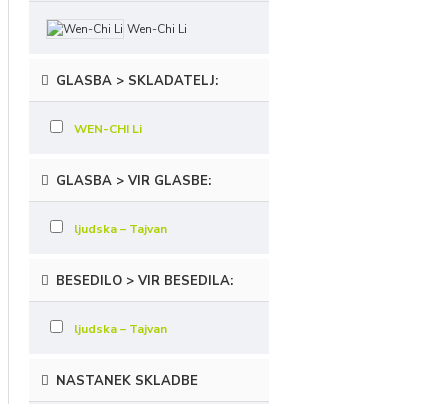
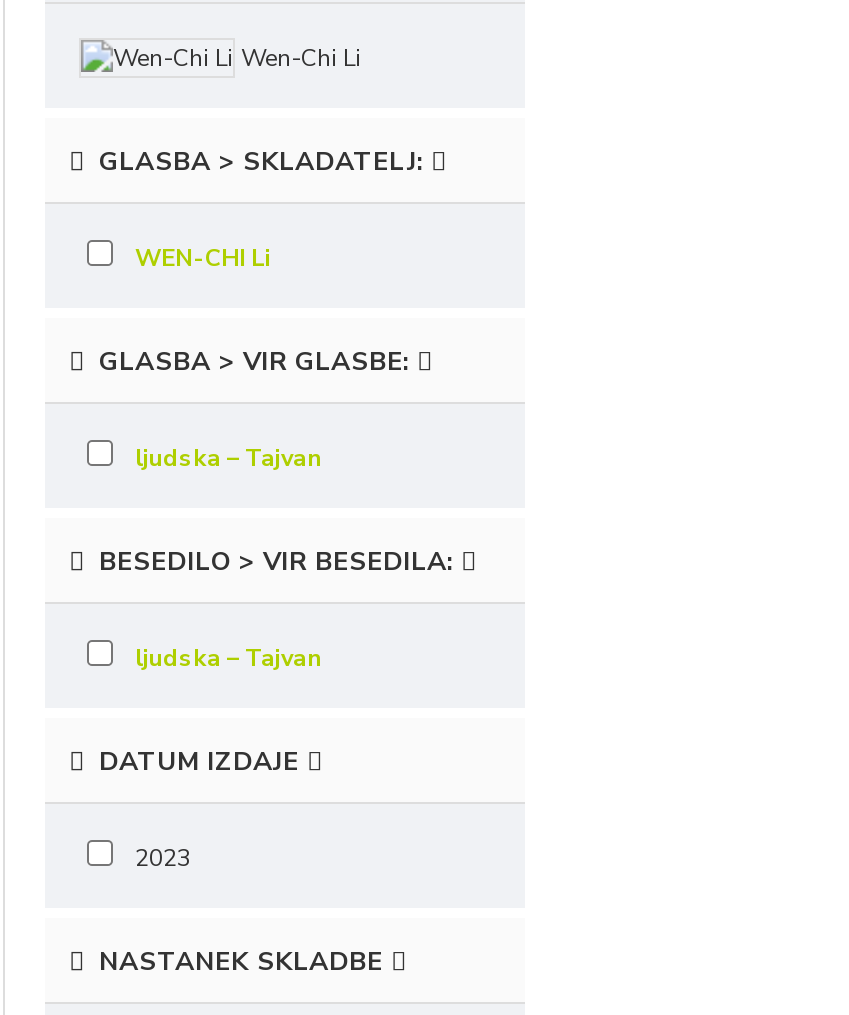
+ DATUM IZDAJE
+ 2023
